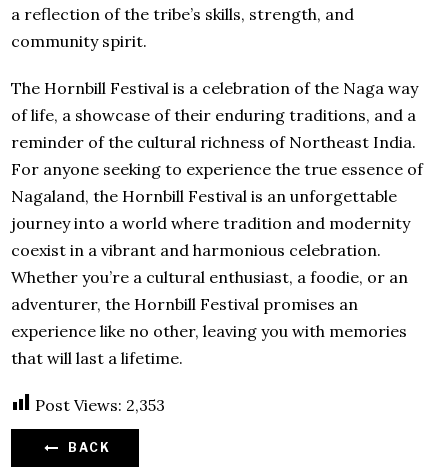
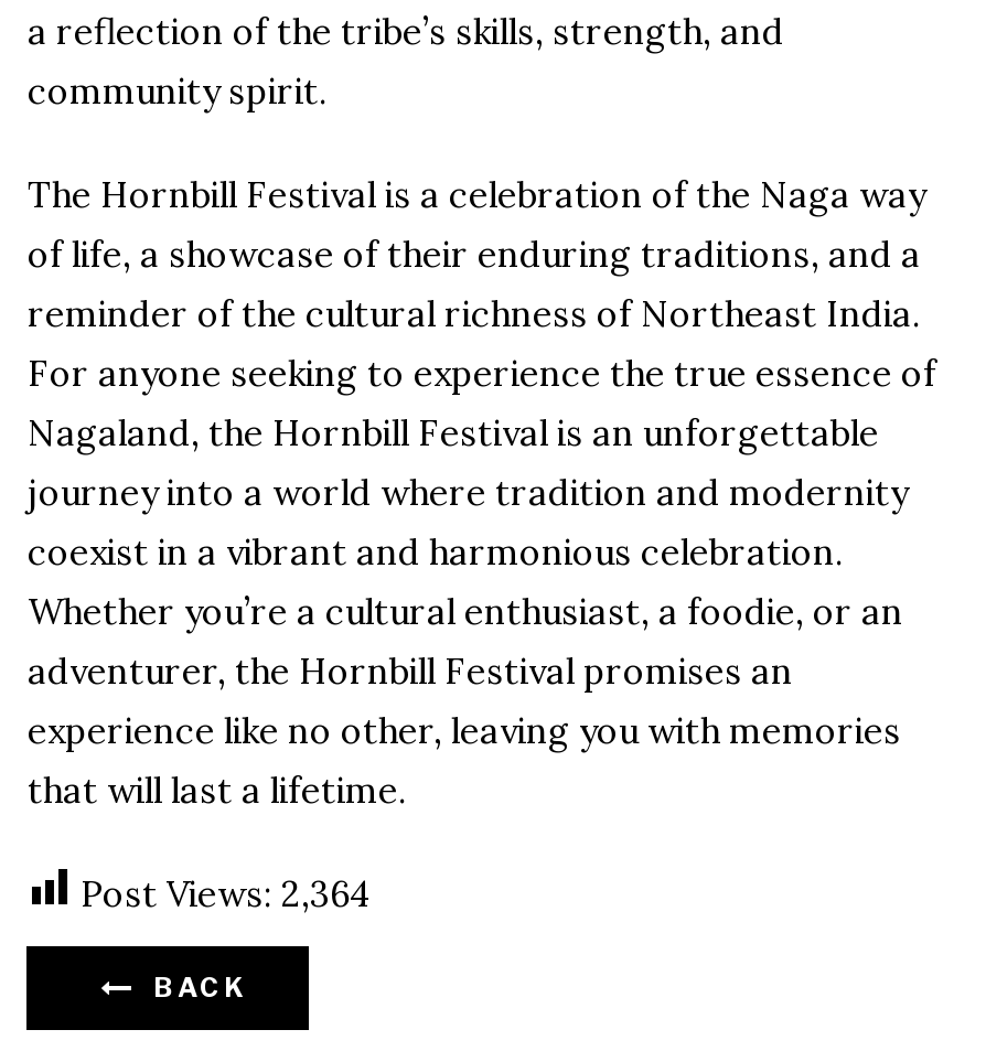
- Post Views: 2,353
+ Post Views: 2,364
